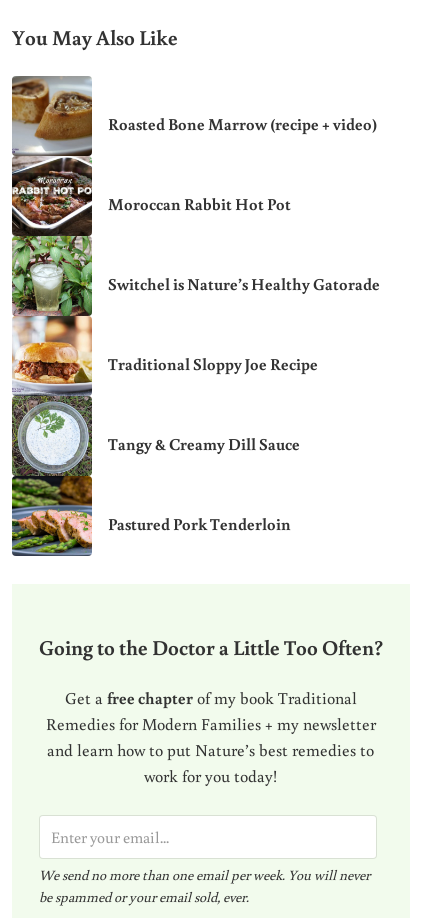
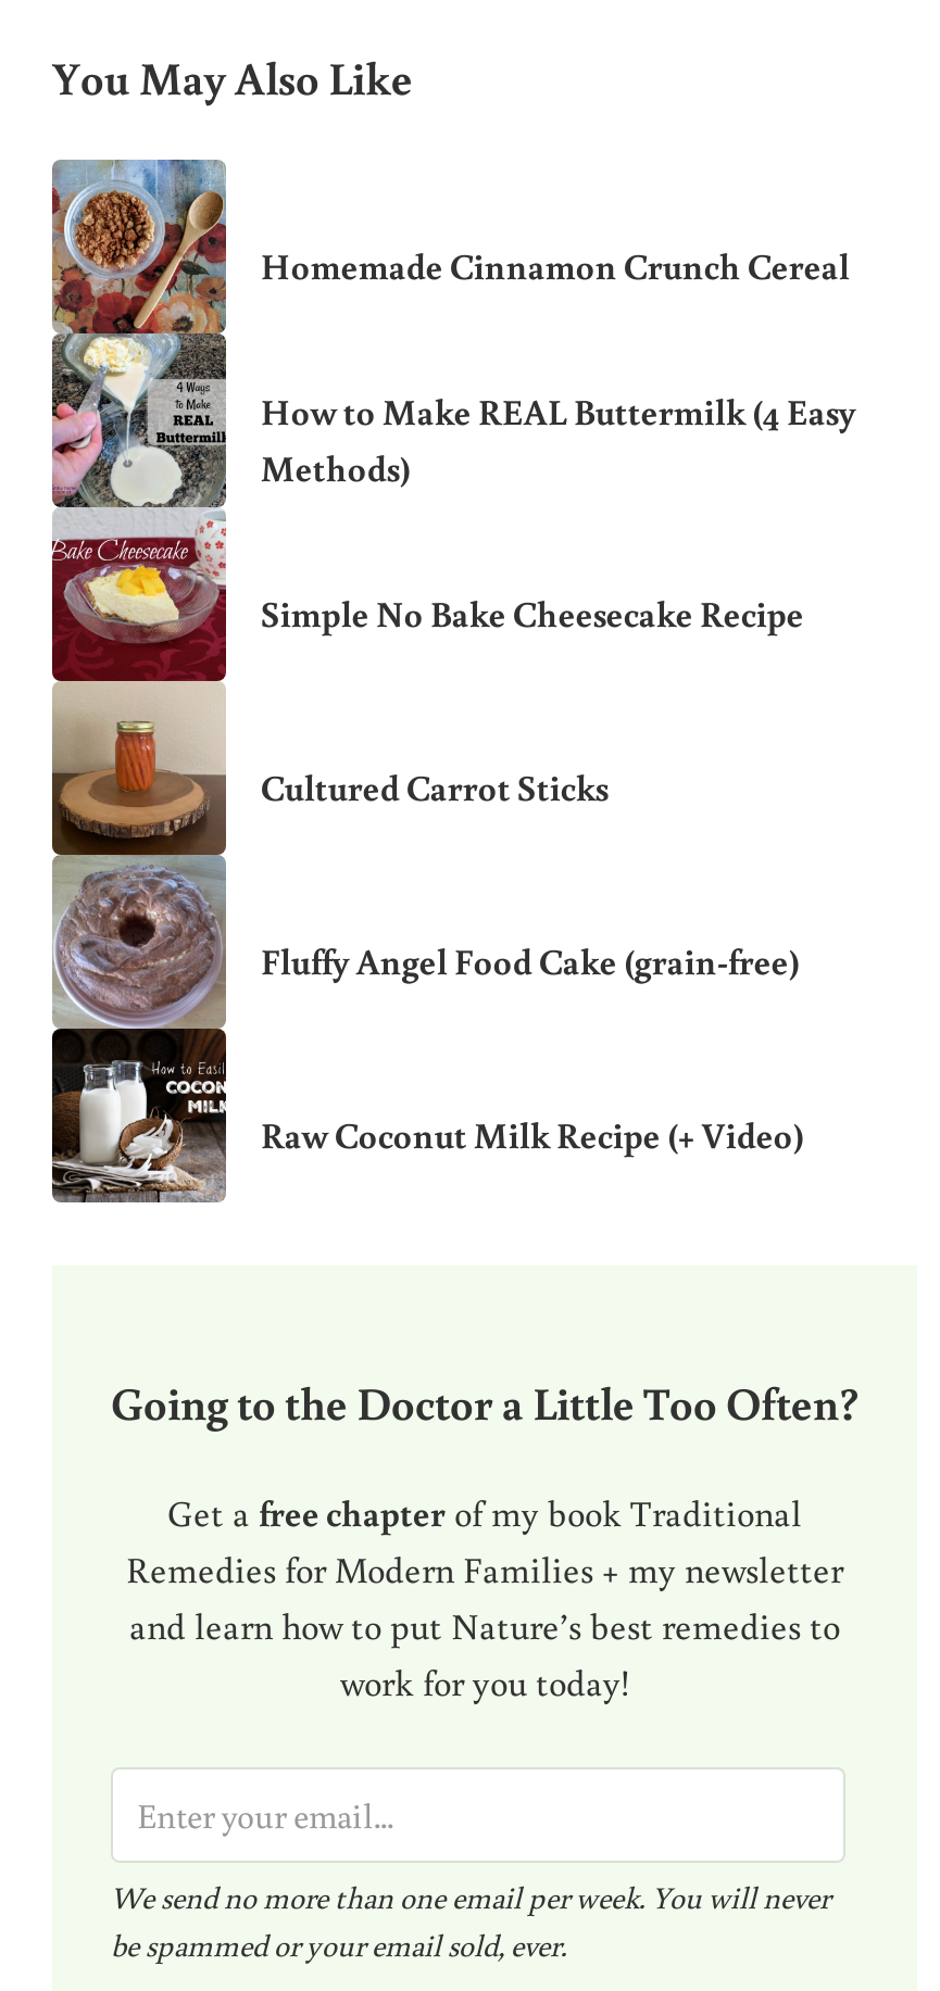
- [image]
- Roasted Bone Marrow (recipe + video)
+ [image]
+ Homemade Cinnamon Crunch Cereal

- Moroccan Rabbit Hot Pot
+ How to Make REAL Buttermilk (4 Easy
+ Methods)

- Switchel is Nature’s Healthy Gatorade
+ Simple No Bake Cheesecake Recipe

- Traditional Sloppy Joe Recipe
+ Cultured Carrot Sticks

- Tangy & Creamy Dill Sauce
+ Fluffy Angel Food Cake (grain-free)

- Pastured Pork Tenderloin
+ Raw Coconut Milk Recipe (+ Video)
